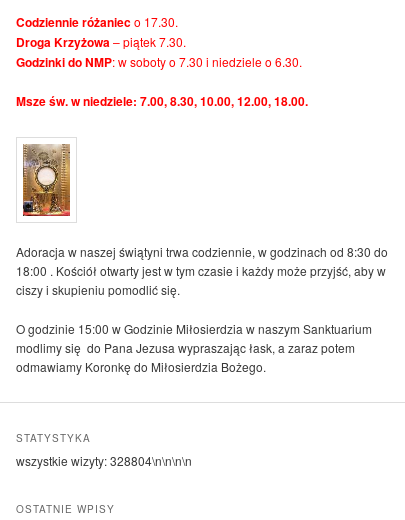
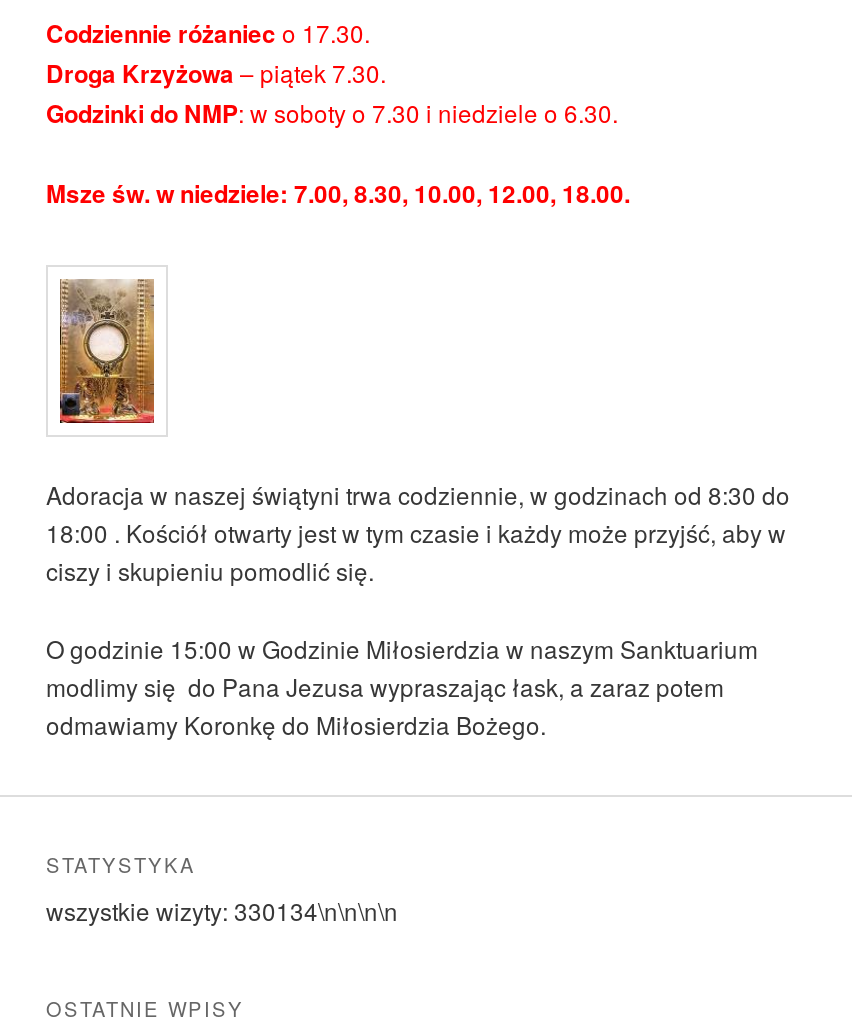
- wszystkie wizyty: 328804\n\n\n\n
+ wszystkie wizyty: 330134\n\n\n\n
